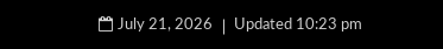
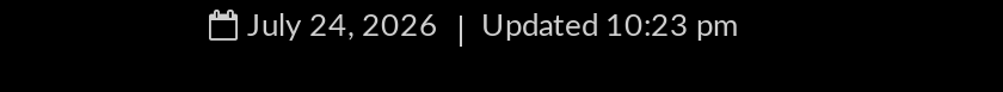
- July 21, 2026 Updated 10:23 pm
+ July 24, 2026 Updated 10:23 pm
